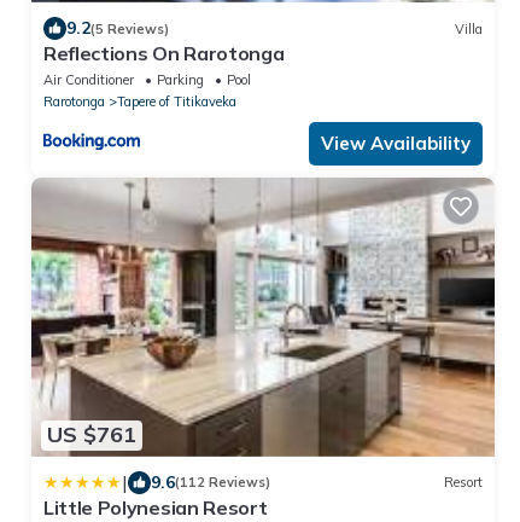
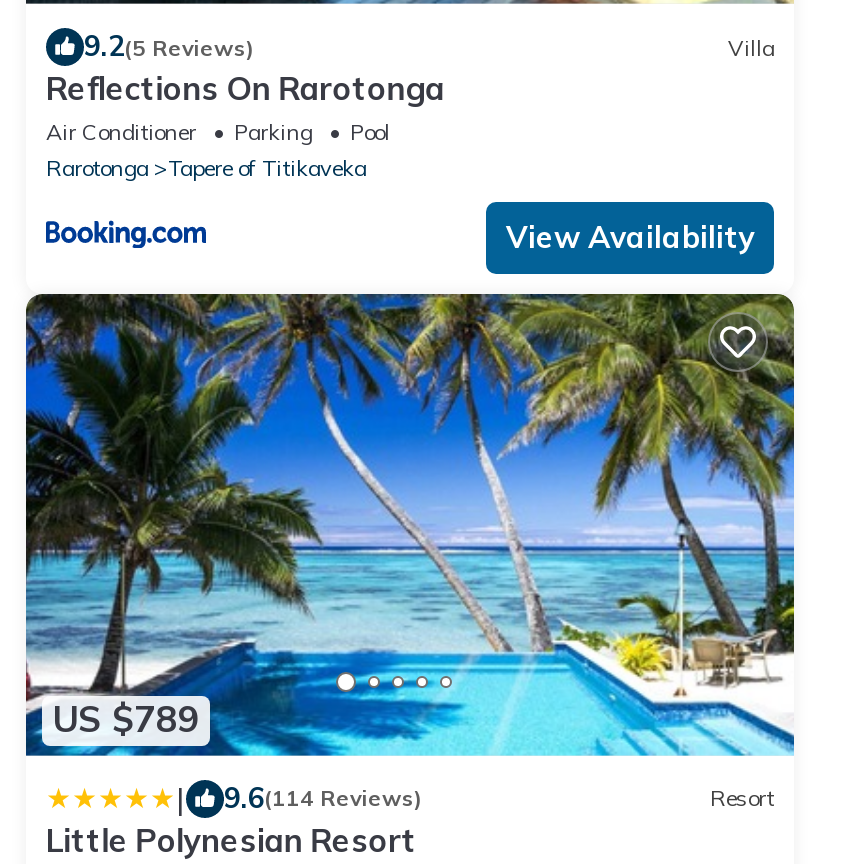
- [image]
- US $761
+ [image]
+ US $789

- 9.6(112 Reviews)
+ 9.6(114 Reviews)
